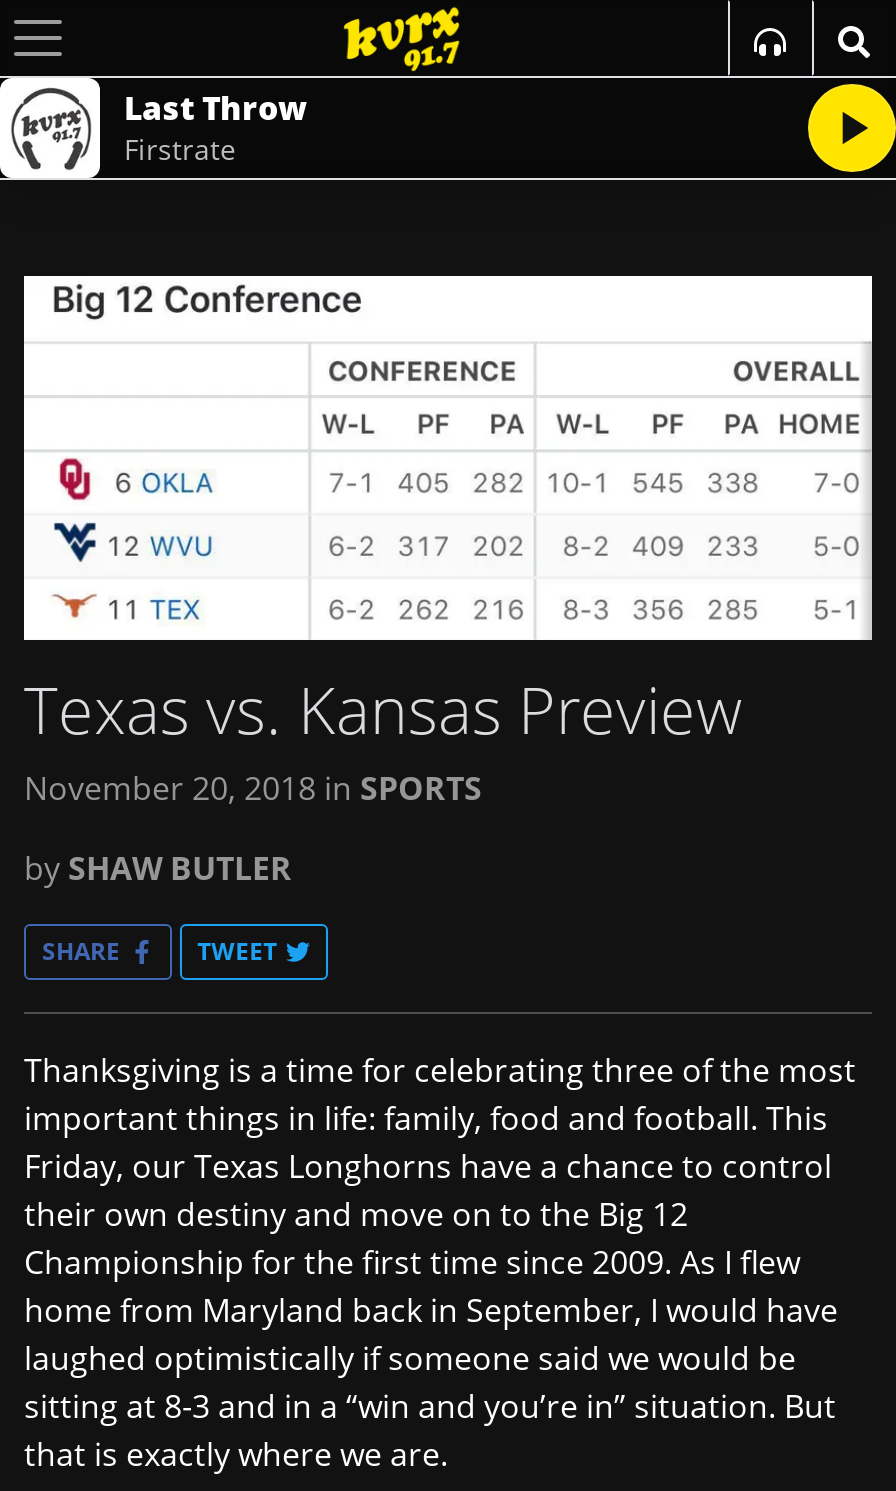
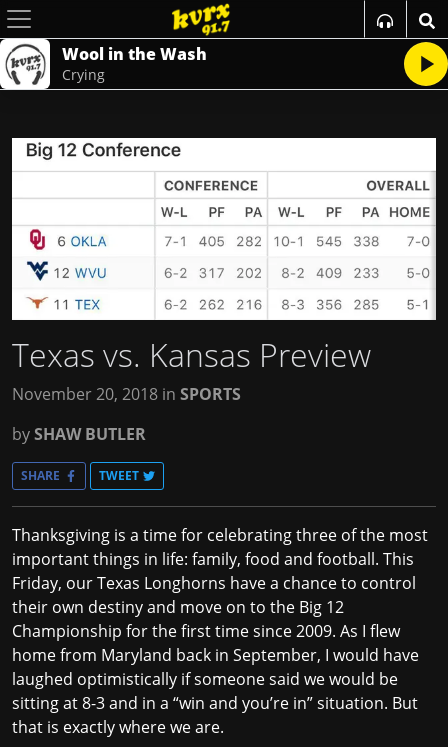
- Last Throw
- Firstrate
+ Wool in the Wash
+ Crying
